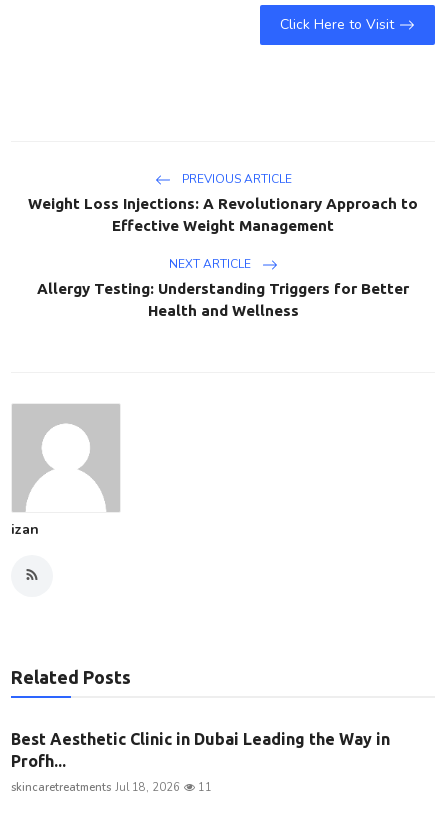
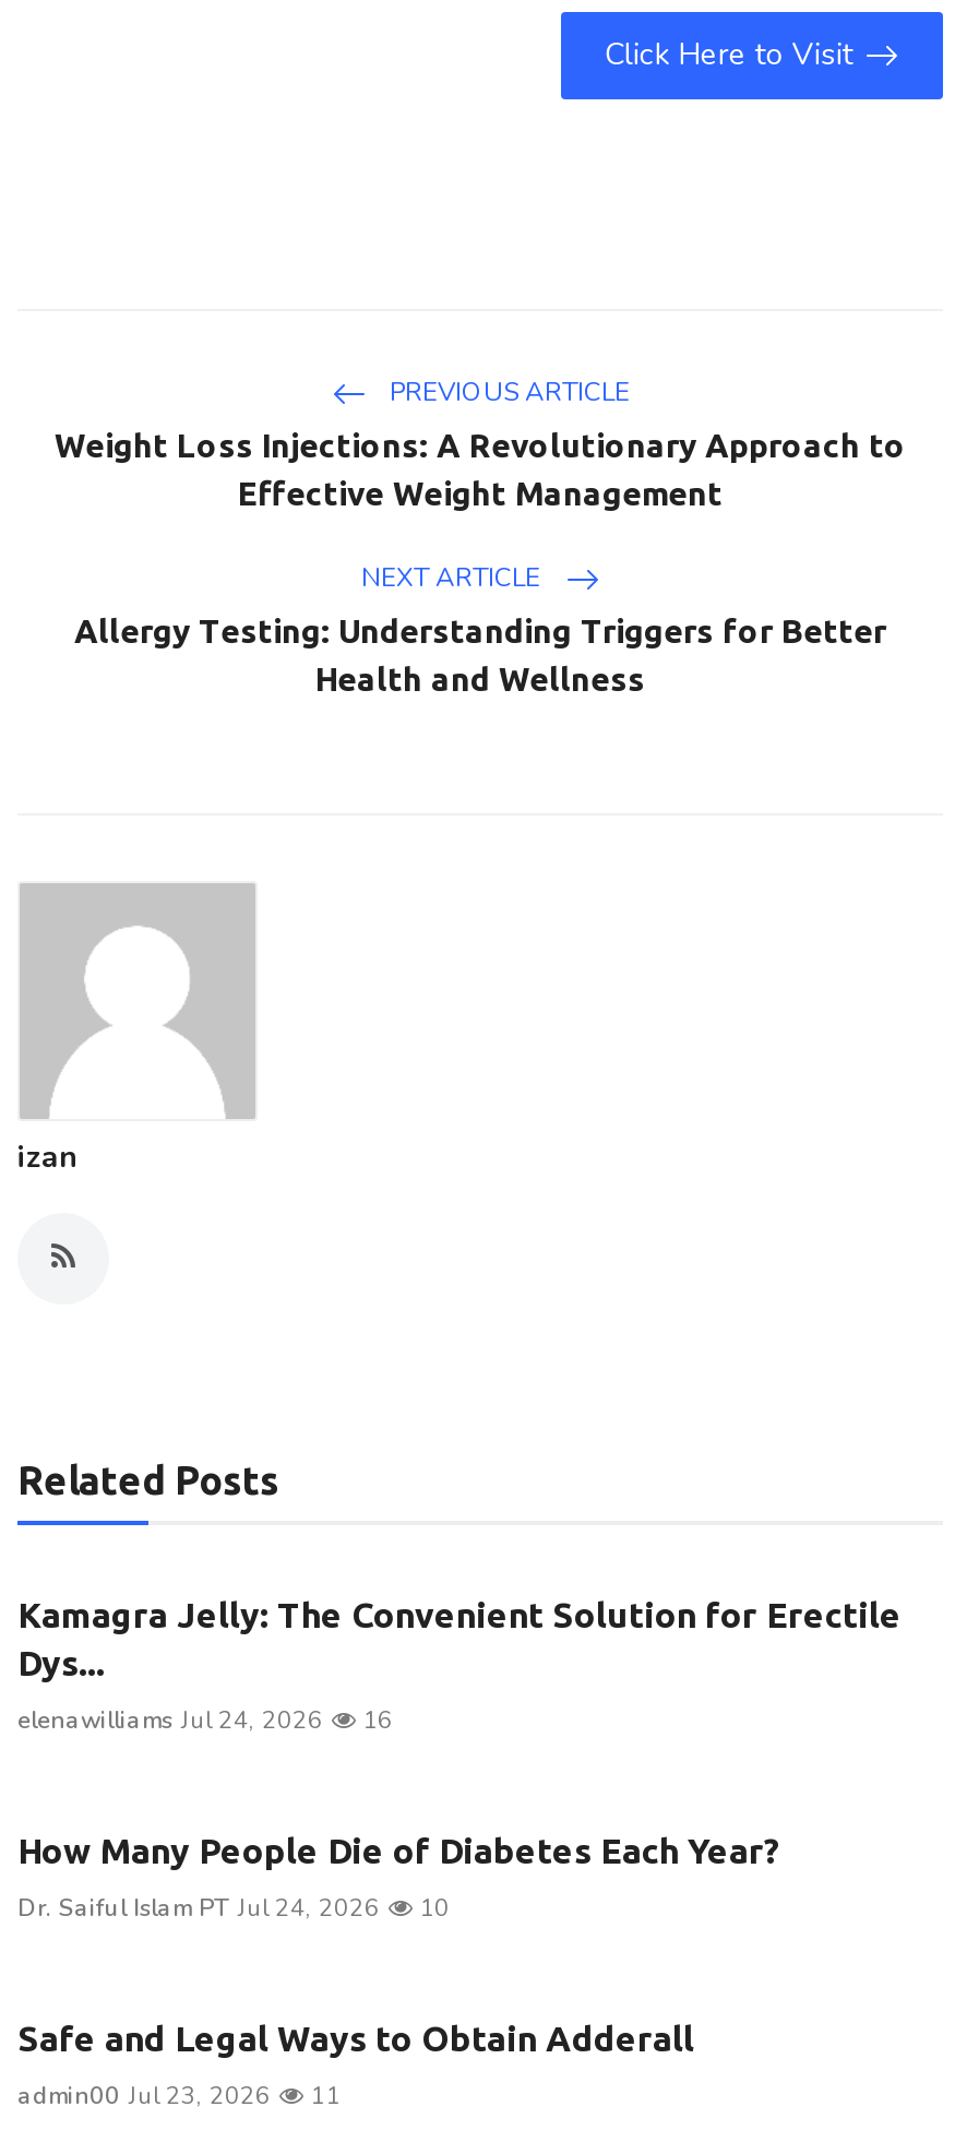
- Best Aesthetic Clinic in Dubai Leading the Way in
- Profh...
- skincaretreatments Jul 18, 2026
+ Kamagra Jelly: The Convenient Solution for Erectile
+ Dys...
+ elenawilliams Jul 24, 2026
+ 16
+ How Many People Die of Diabetes Each Year?
+ Dr. Saiful Islam PT Jul 24, 2026
+ 10
+ Safe and Legal Ways to Obtain Adderall
+ admin00 Jul 23, 2026
